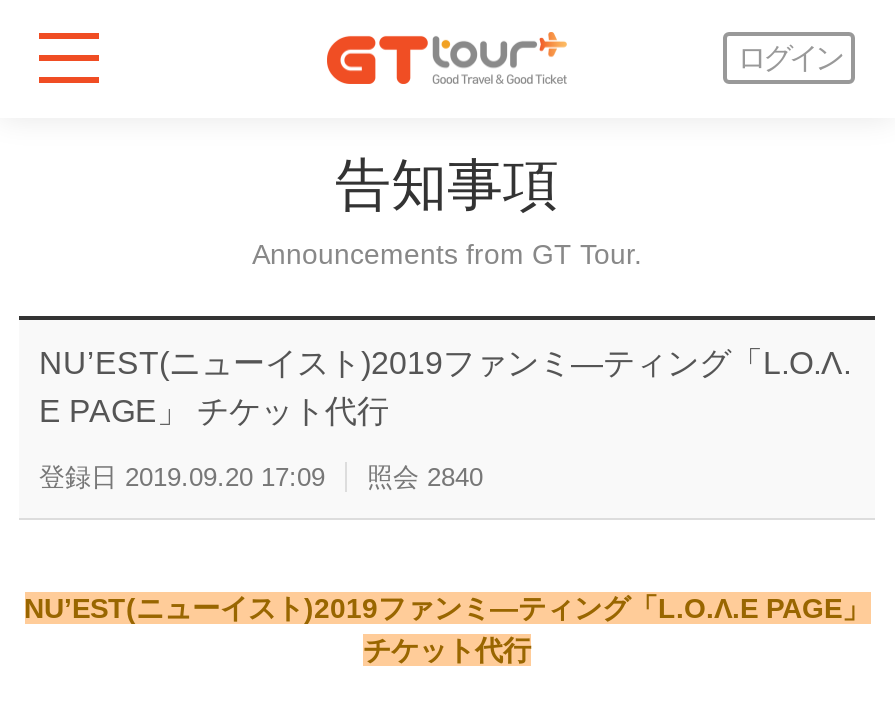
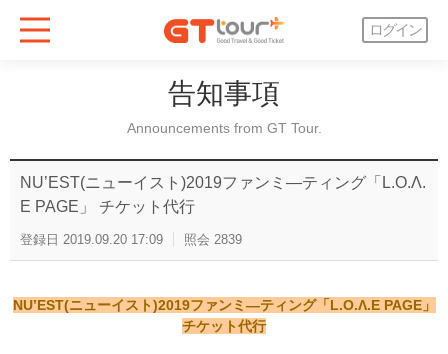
- 登録日2019.09.20 17:09 照会2840
+ 登録日2019.09.20 17:09 照会2839
